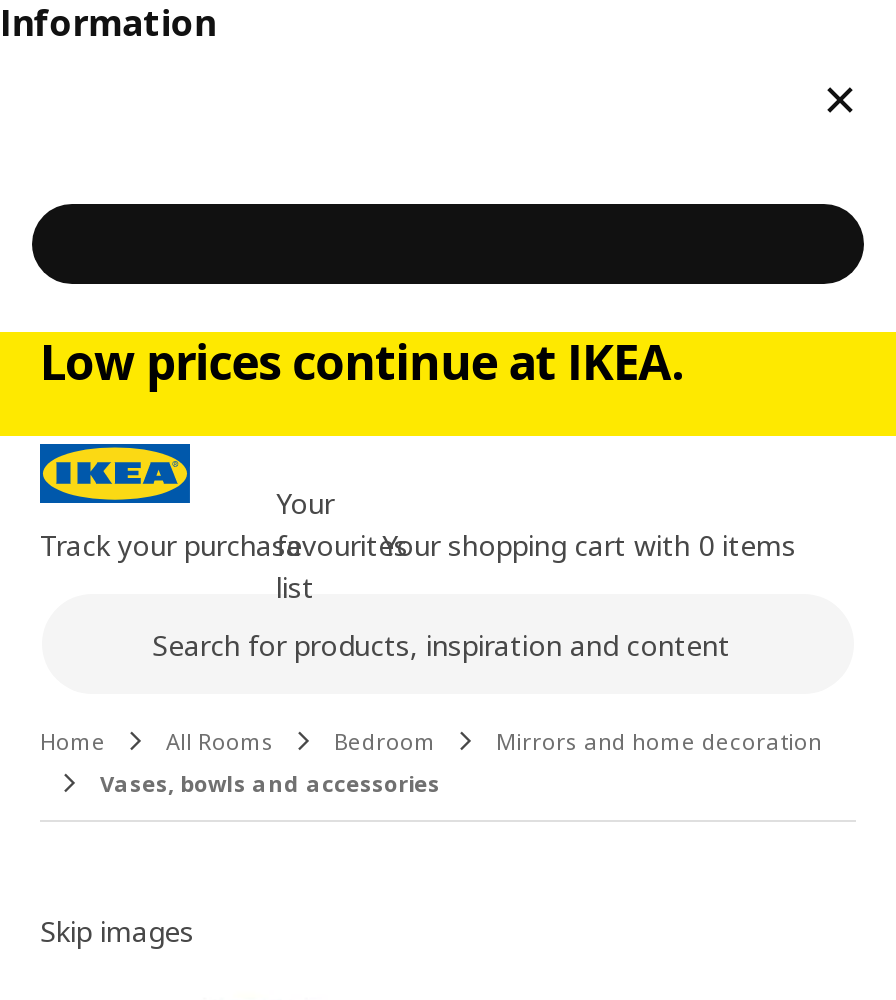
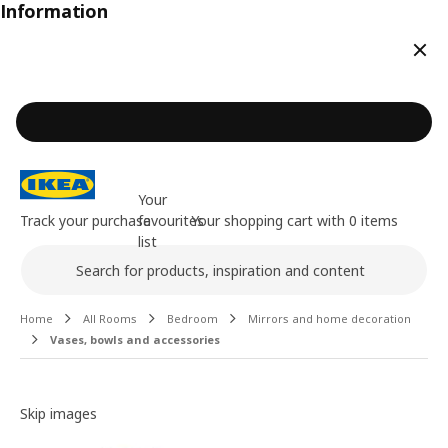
- Low prices continue at IKEA.
